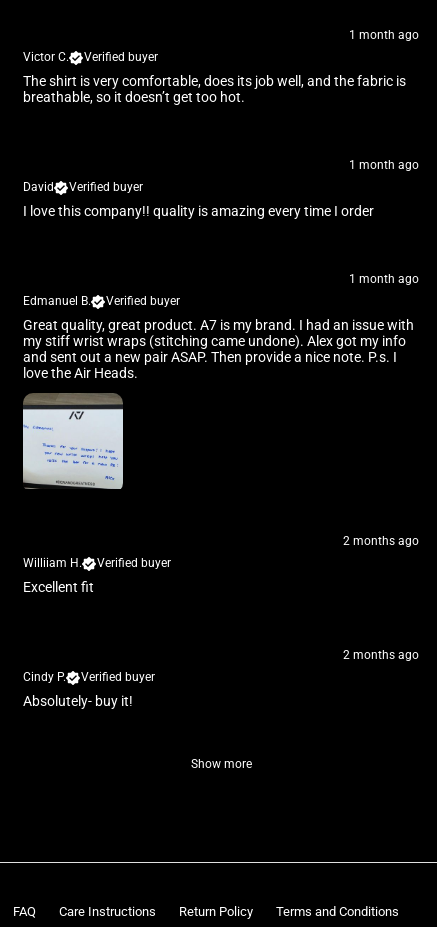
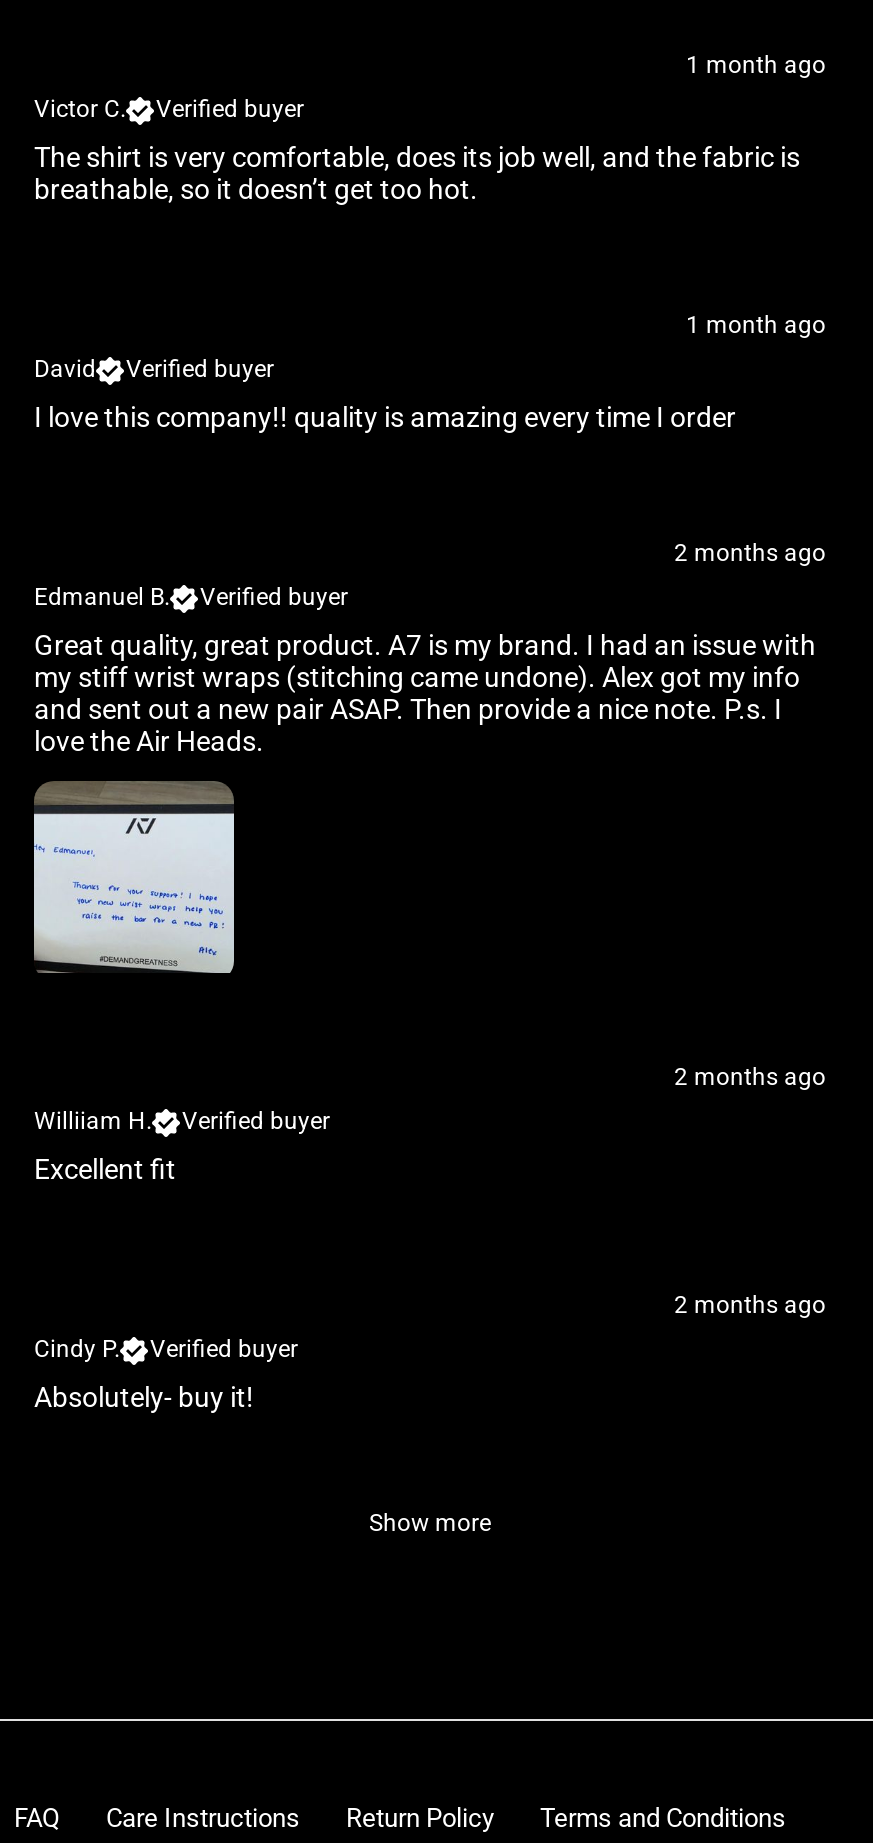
- 1 month ago
+ 2 months ago
